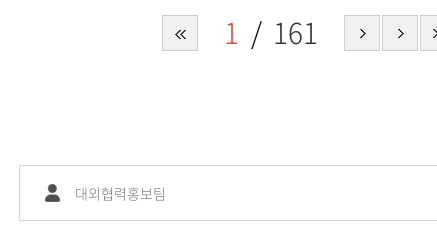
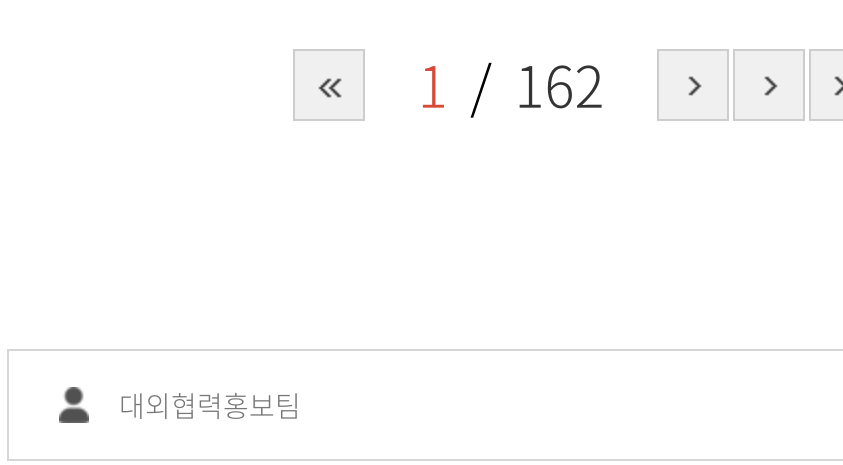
- 1 161
+ 1 162
